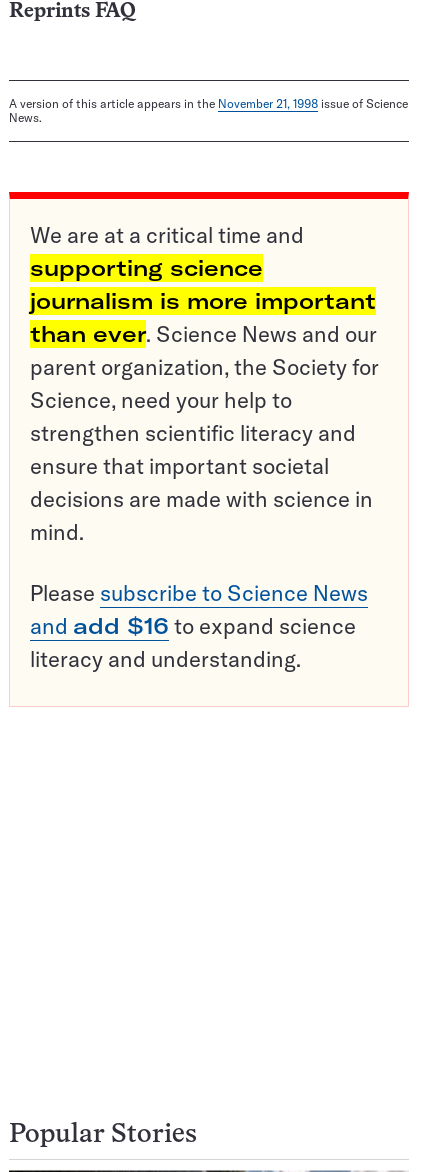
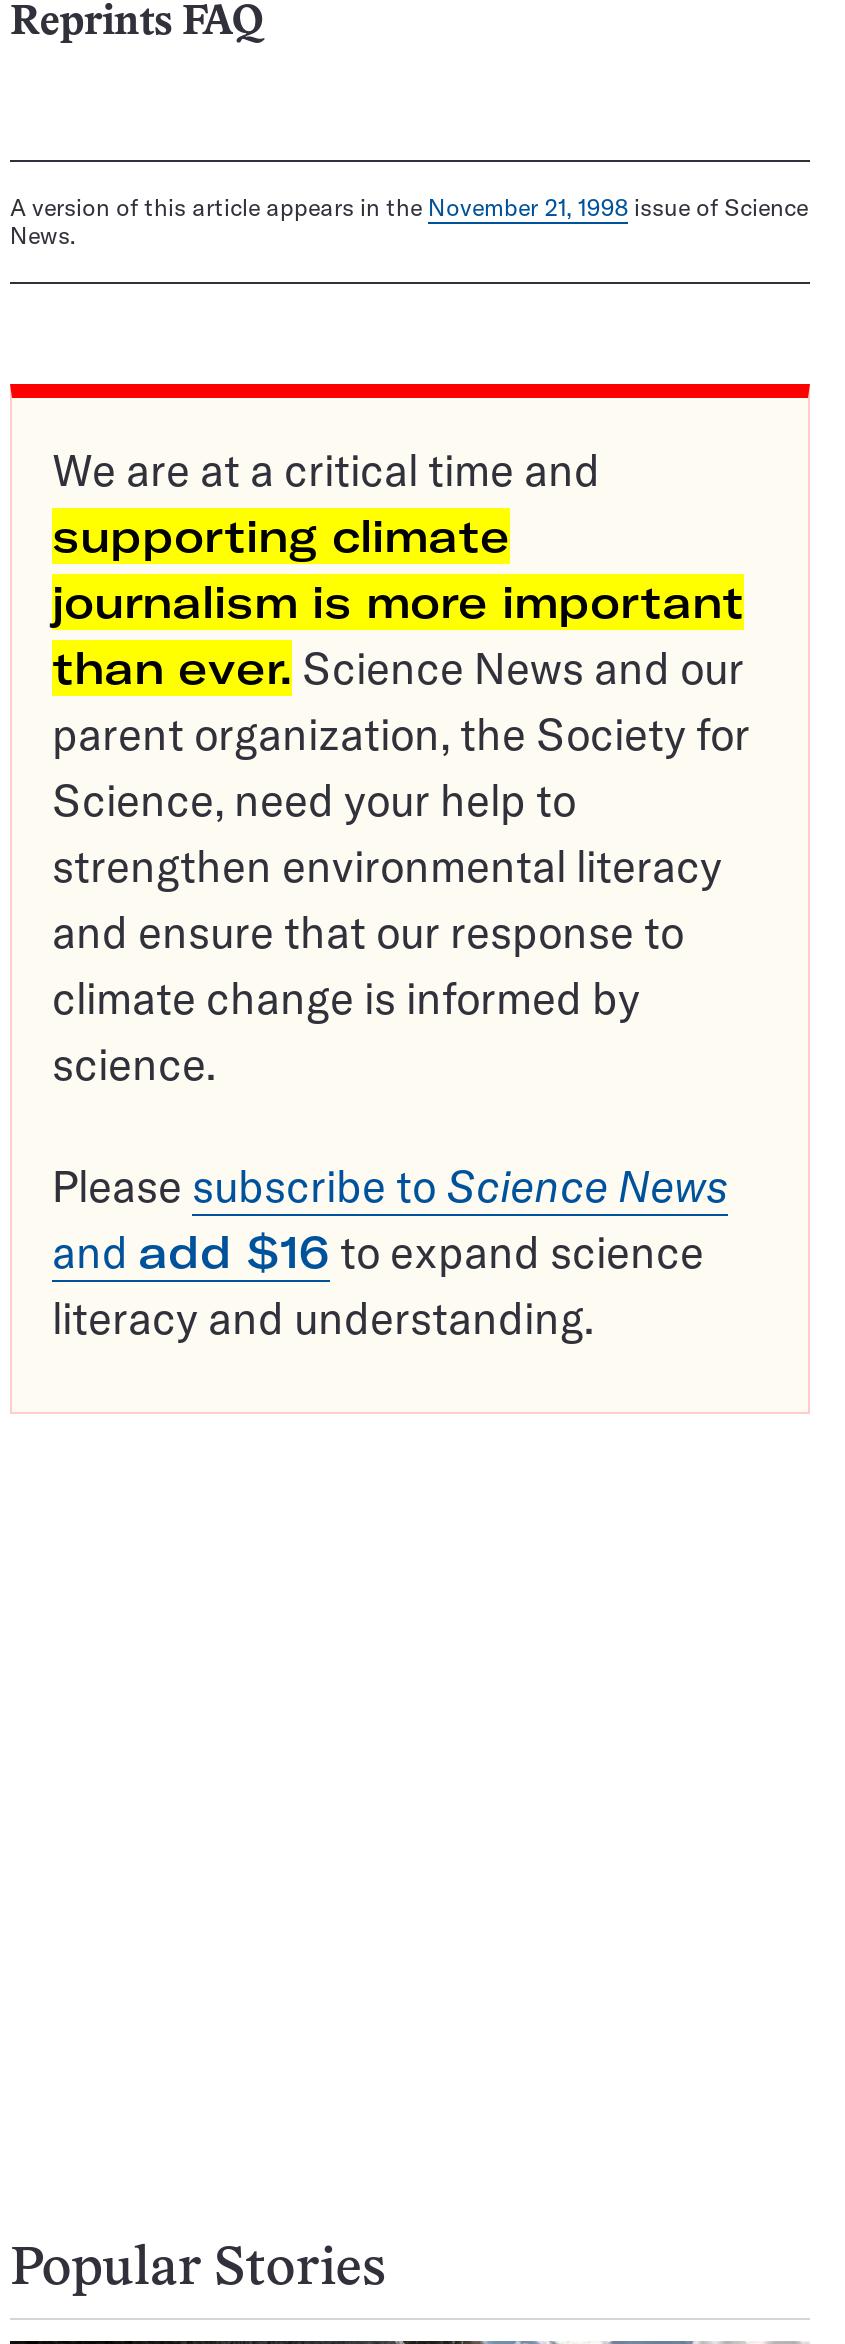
- supporting science
+ supporting climate

- strengthen scientific literacy and
- ensure that important societal
- decisions are made with science in
- mind.
+ strengthen environmental literacy
+ and ensure that our response to
+ climate change is informed by
+ science.
